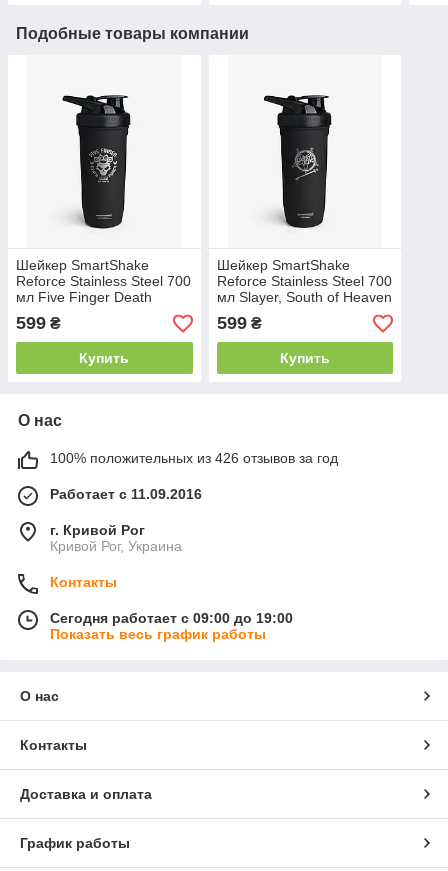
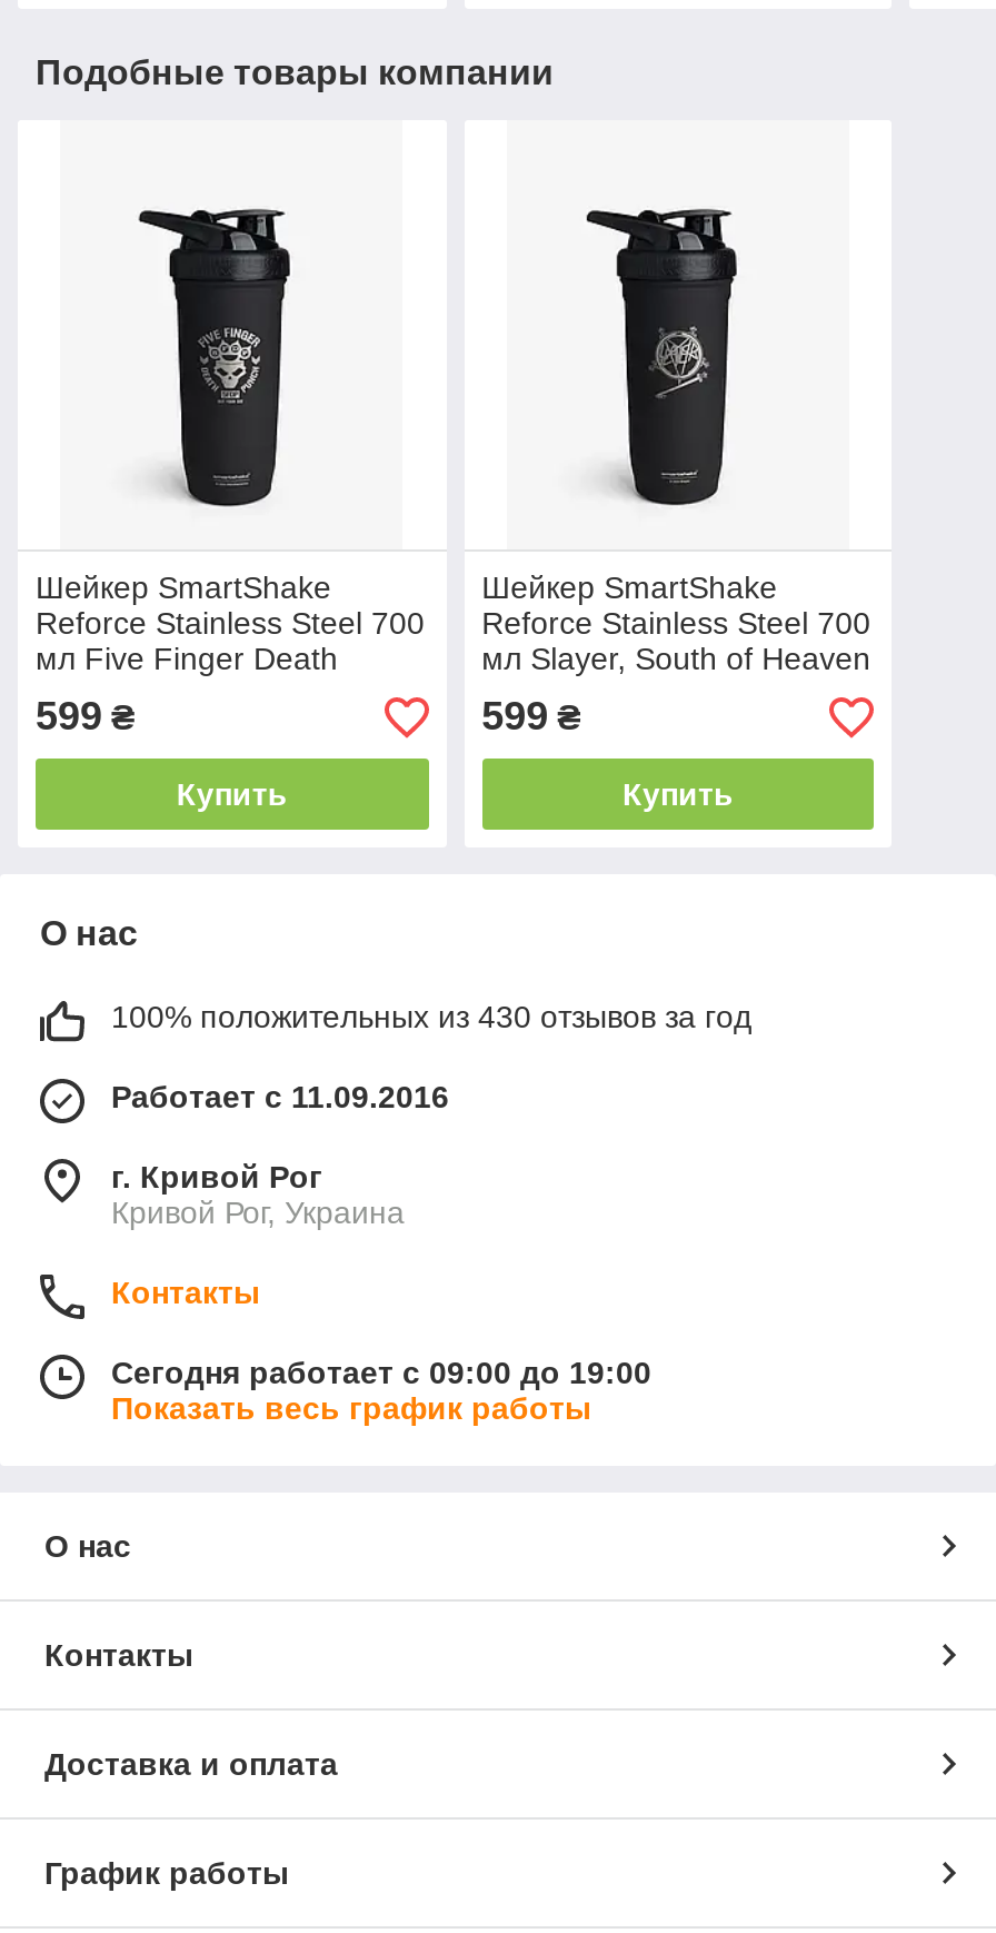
- 100% положительных из 426 отзывов за год
+ 100% положительных из 430 отзывов за год
